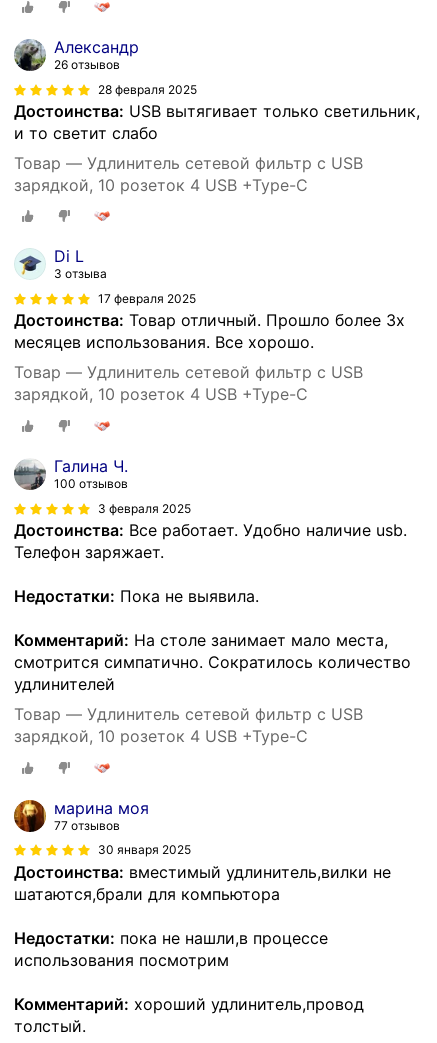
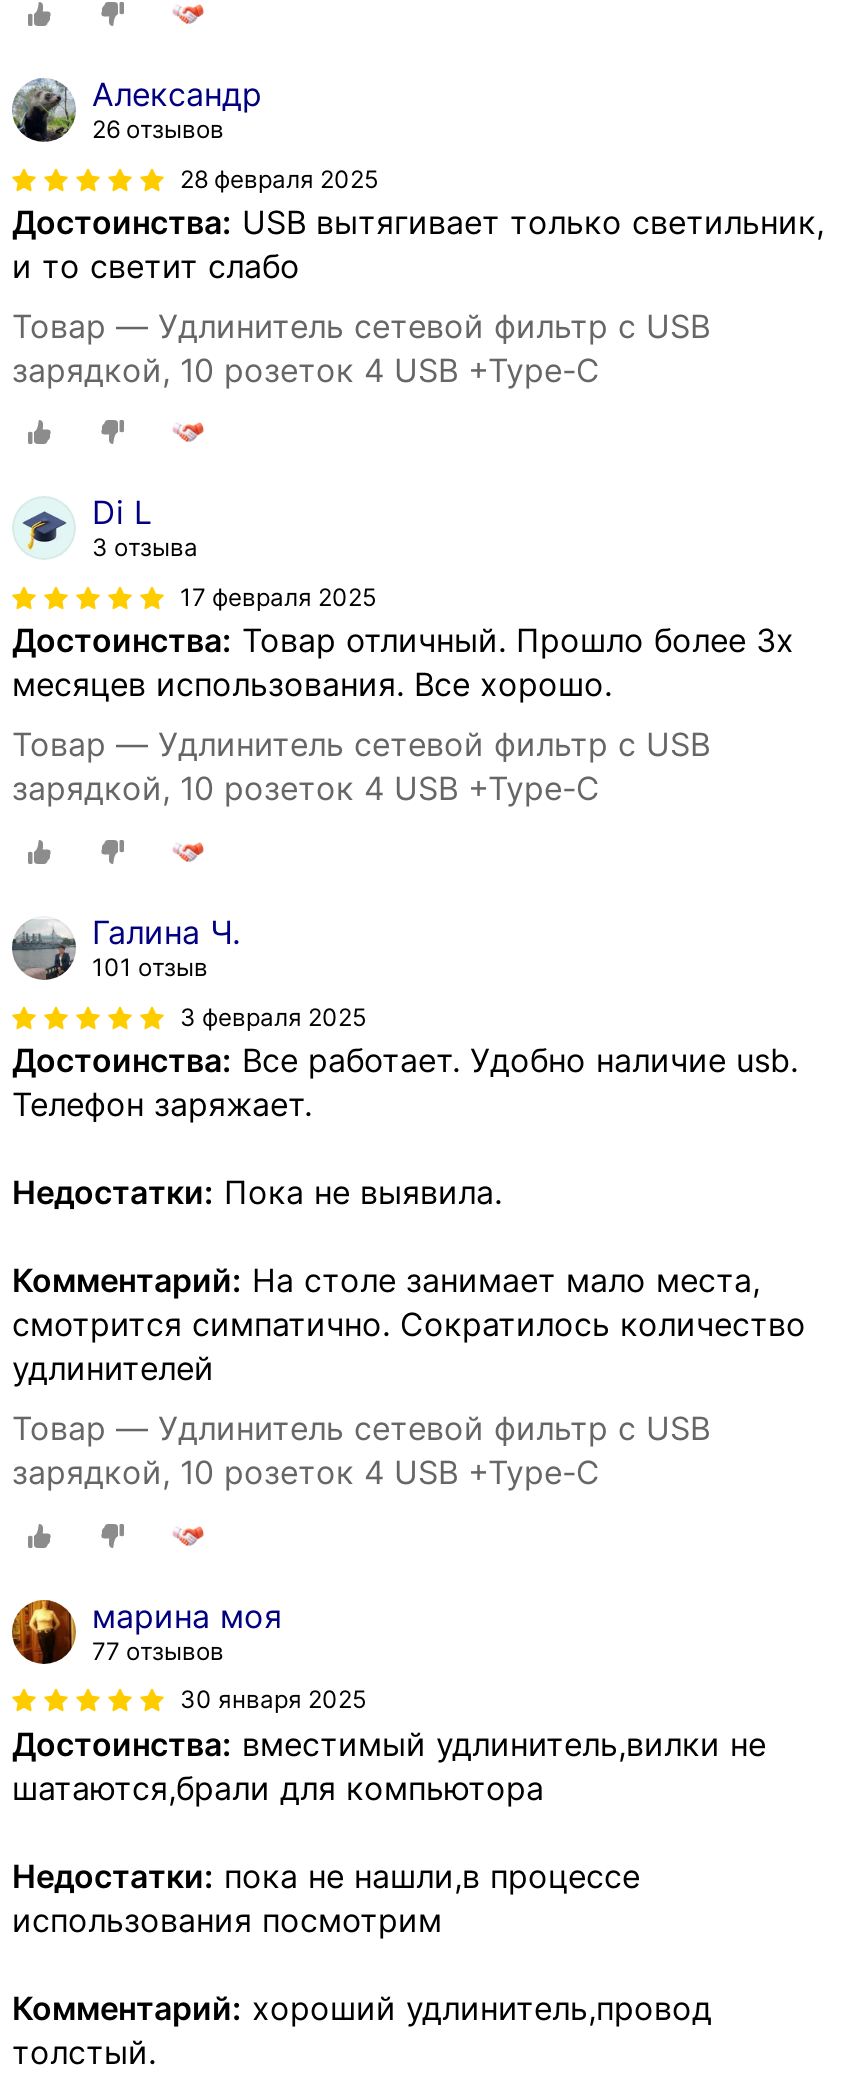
- 100 отзывов
+ 101 отзыв
